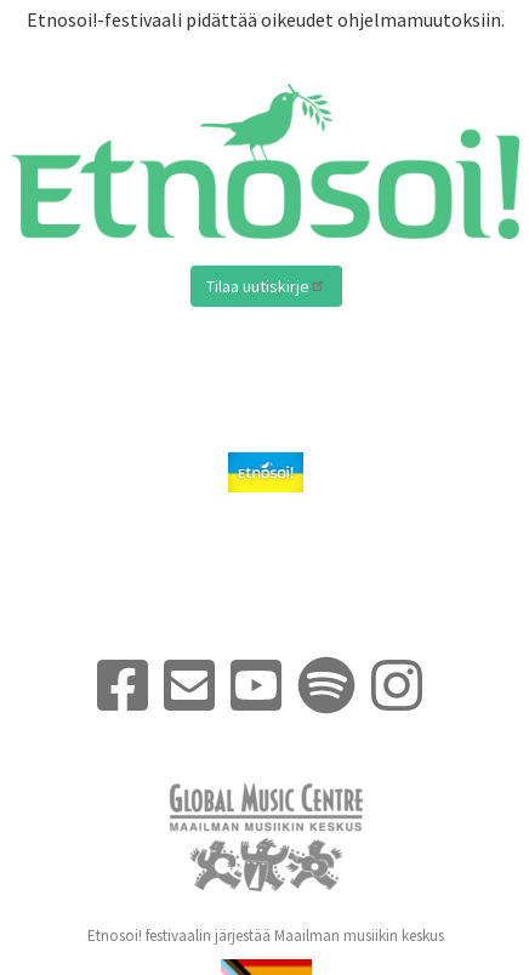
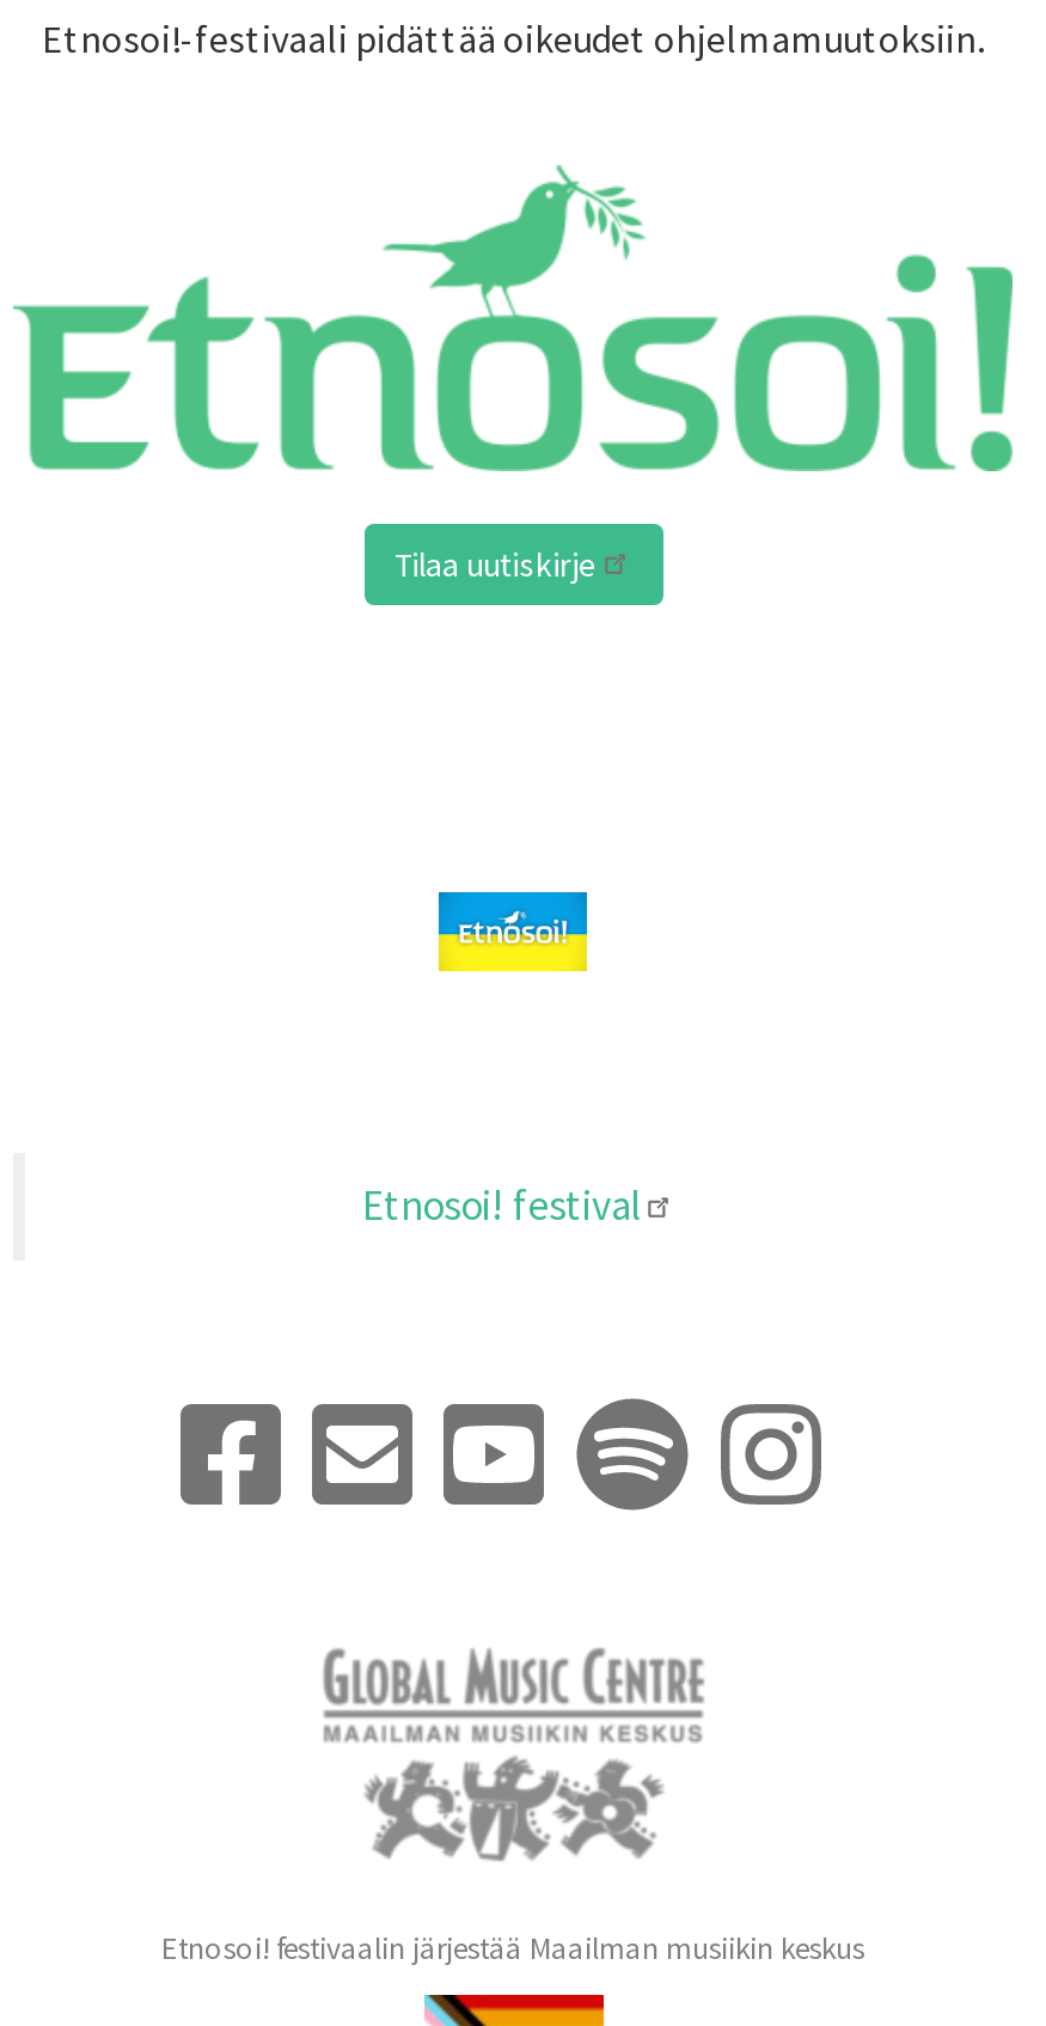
+ Etnosoi! festival
